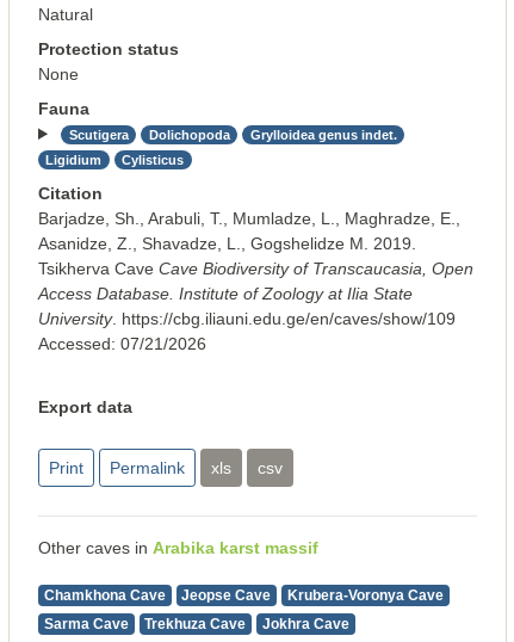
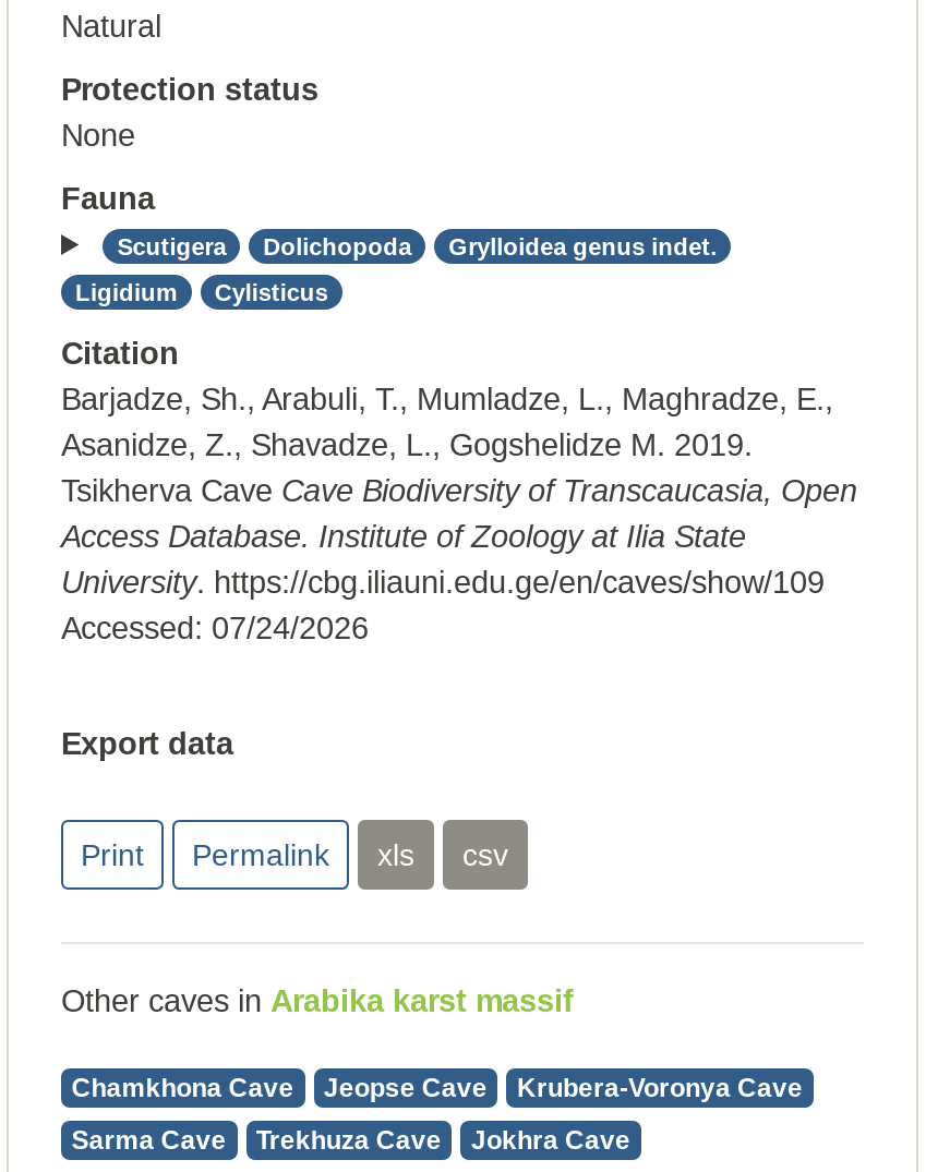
- Accessed: 07/21/2026
+ Accessed: 07/24/2026
